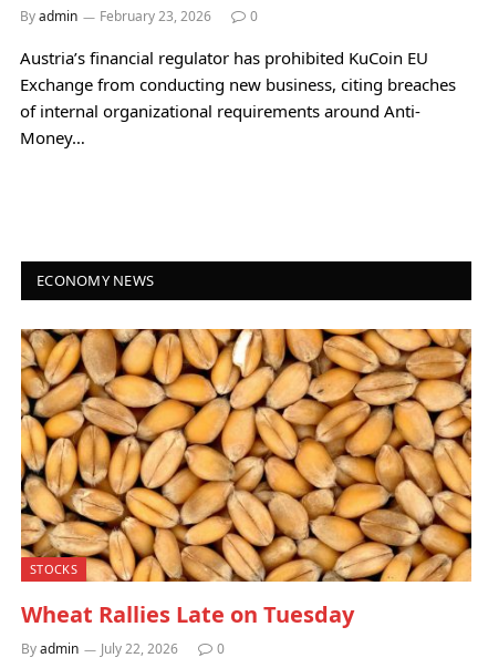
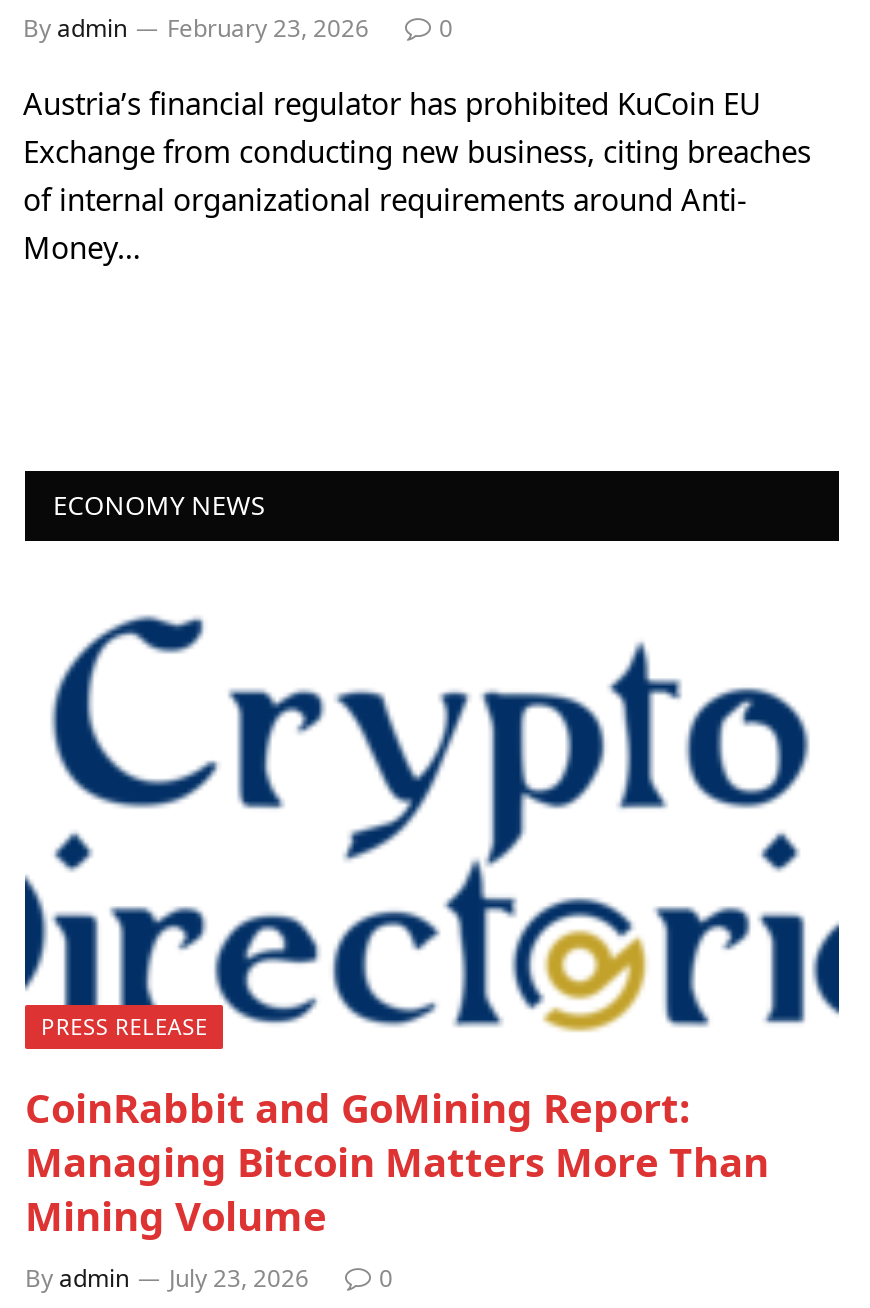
- [image]
- STOCKS
+ [image]
+ PRESS RELEASE

- Wheat Rallies Late on Tuesday
+ CoinRabbit and GoMining Report:
+ Managing Bitcoin Matters More Than
+ Mining Volume

- By admin July 22, 2026
+ By admin July 23, 2026
